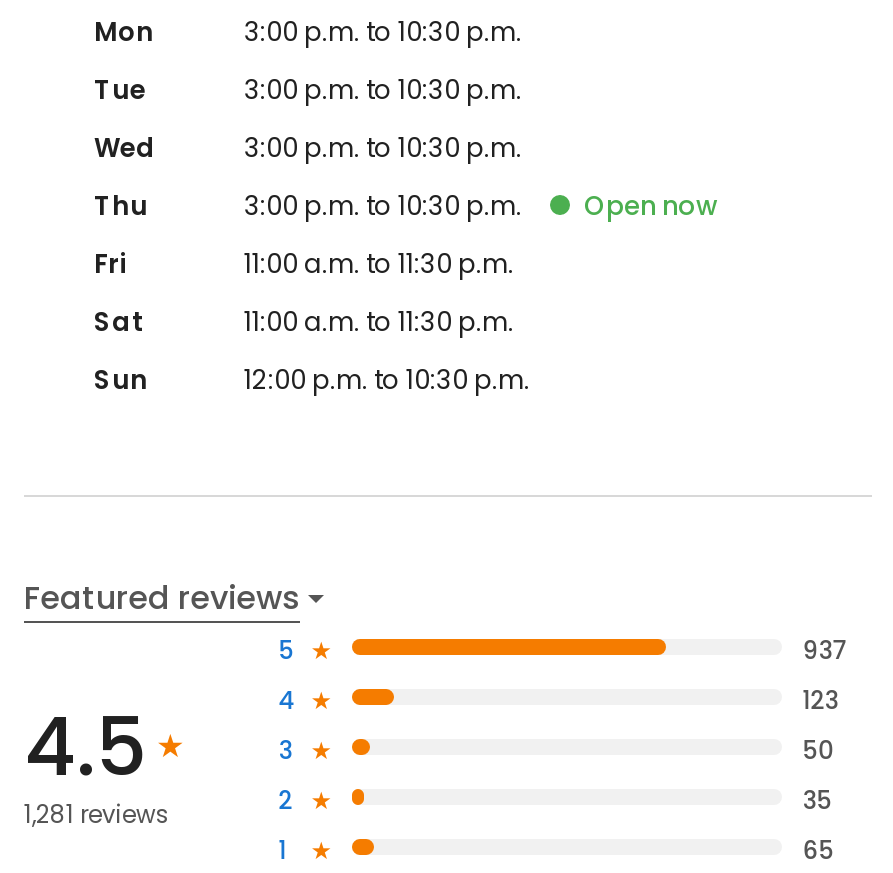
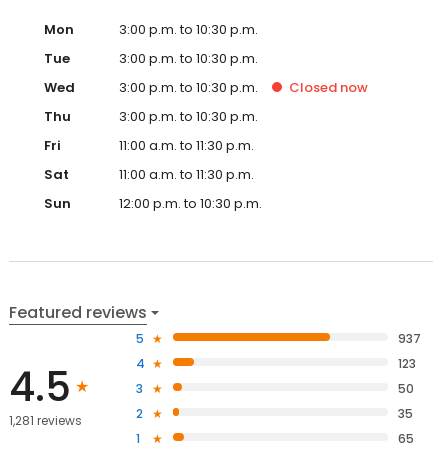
+ Closed now

- Open now
